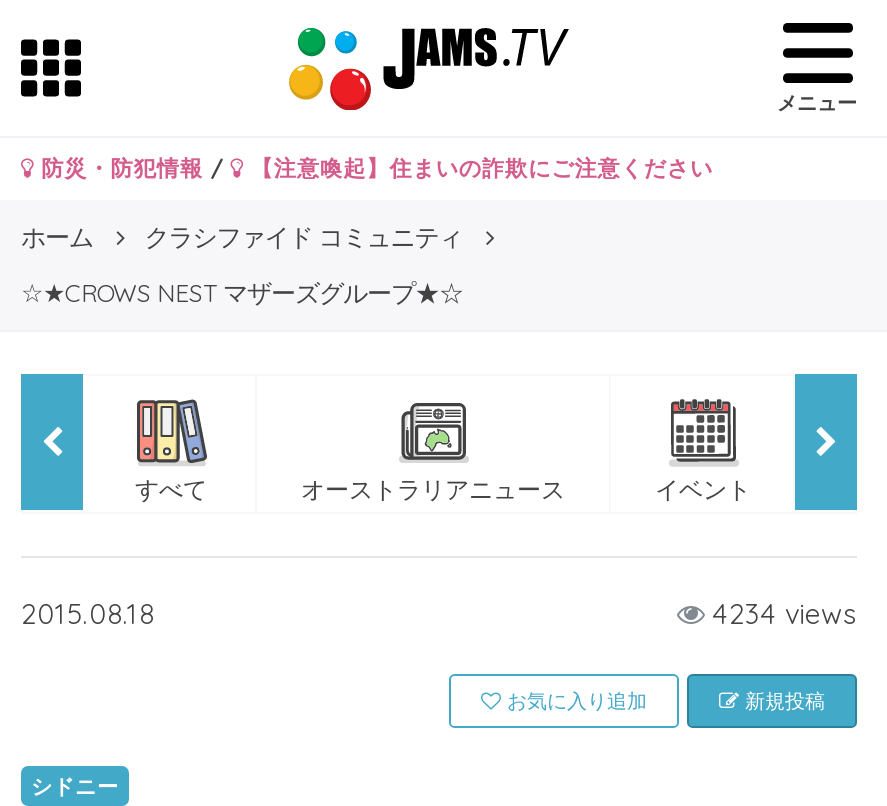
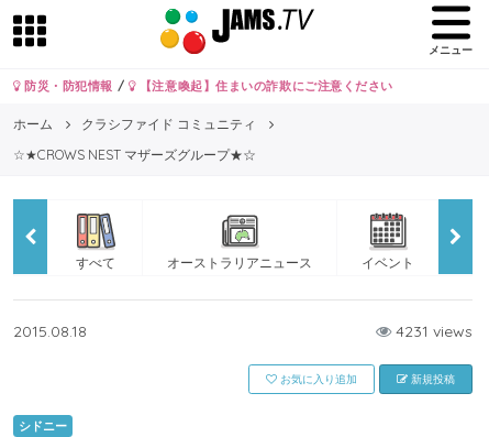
- 4234 views
+ 4231 views
